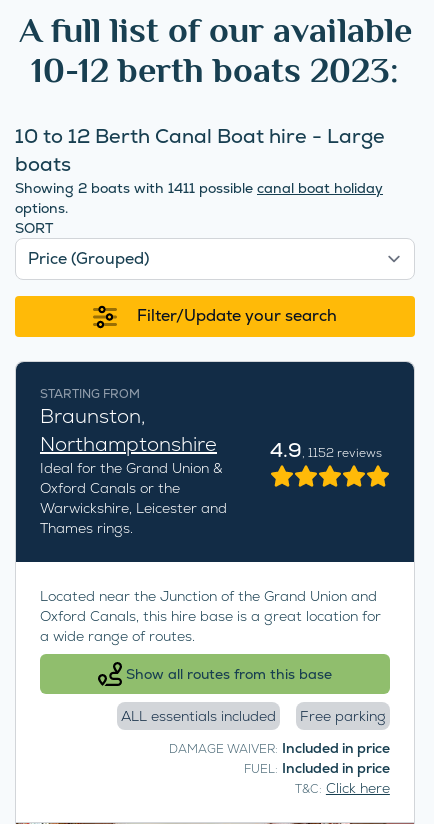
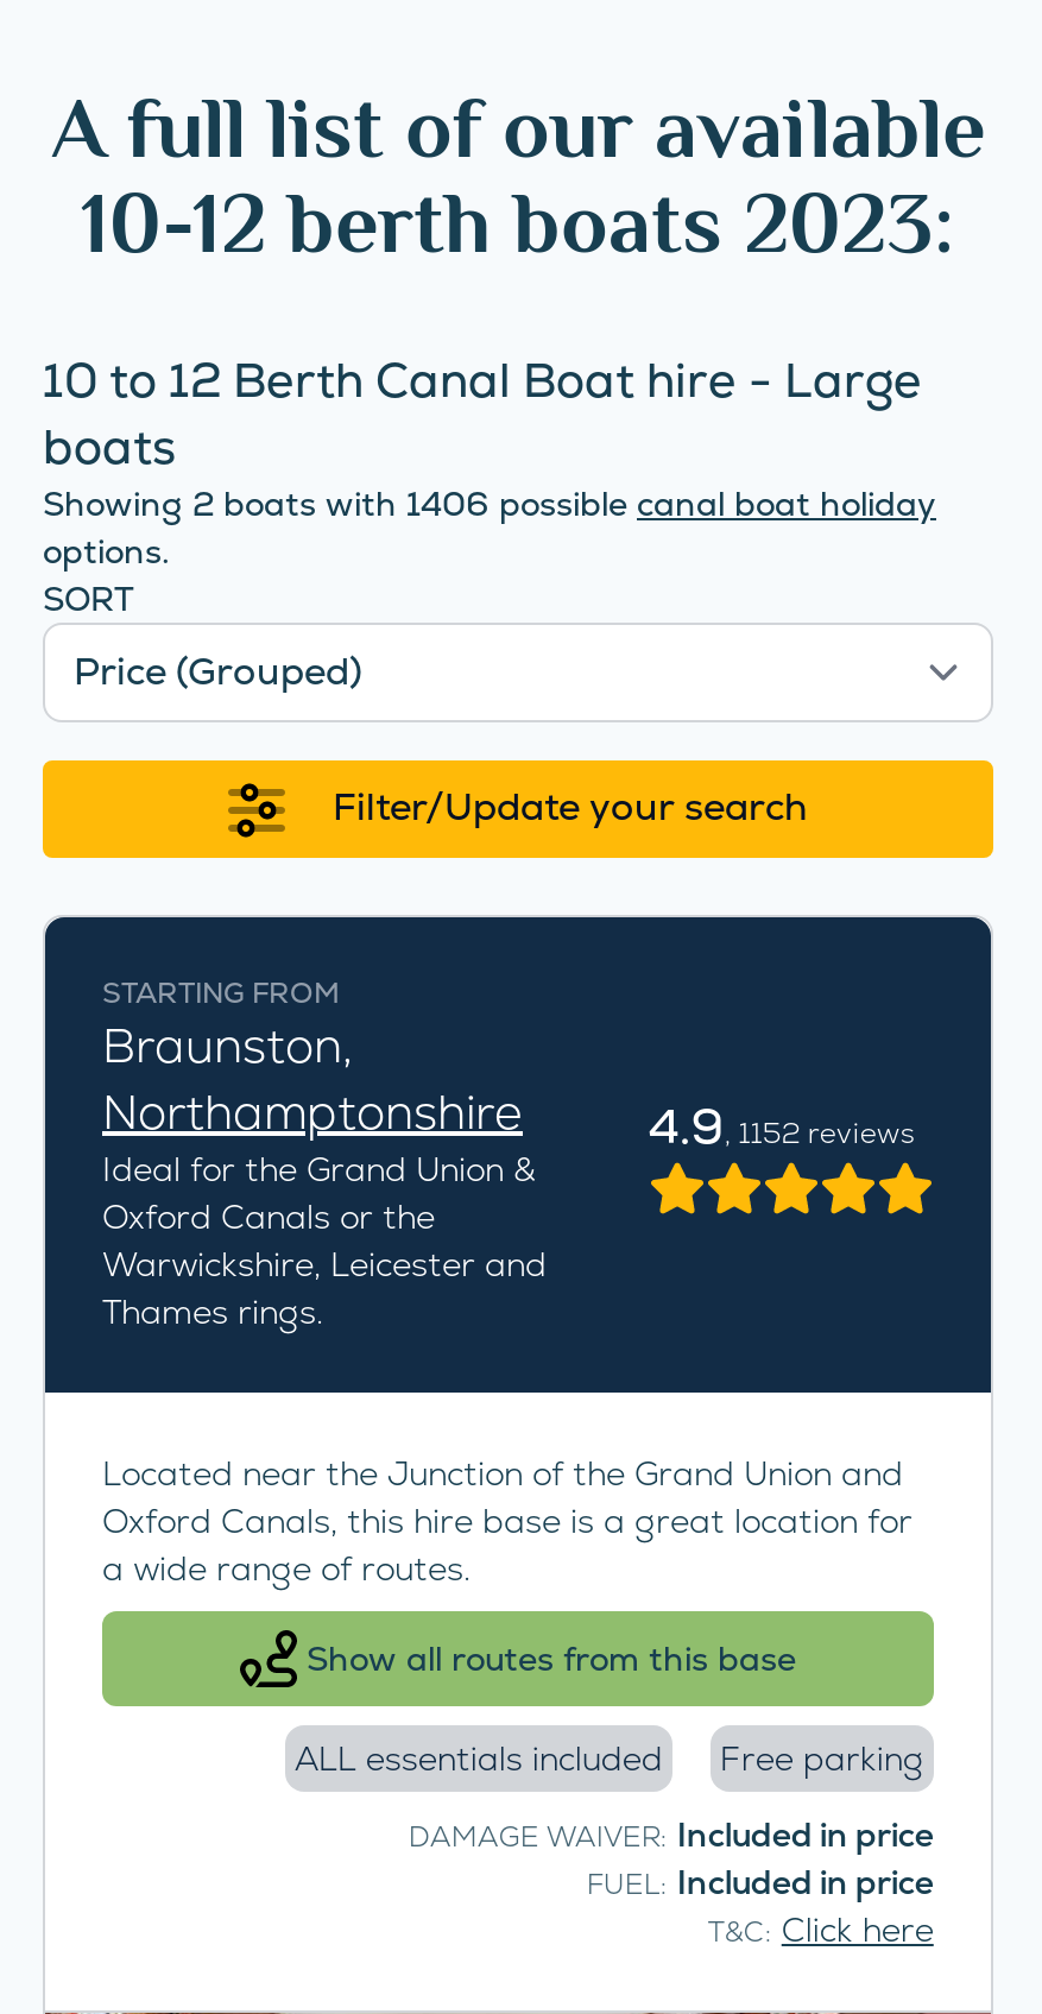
- Showing 2 boats with 1411 possible canal boat holiday
+ Showing 2 boats with 1406 possible canal boat holiday
